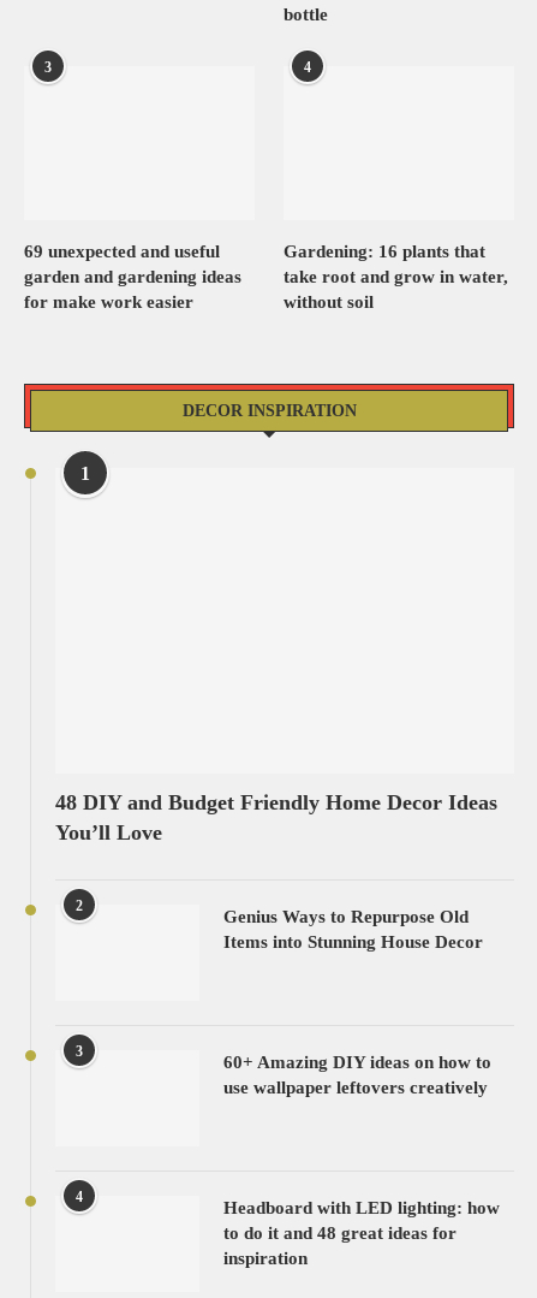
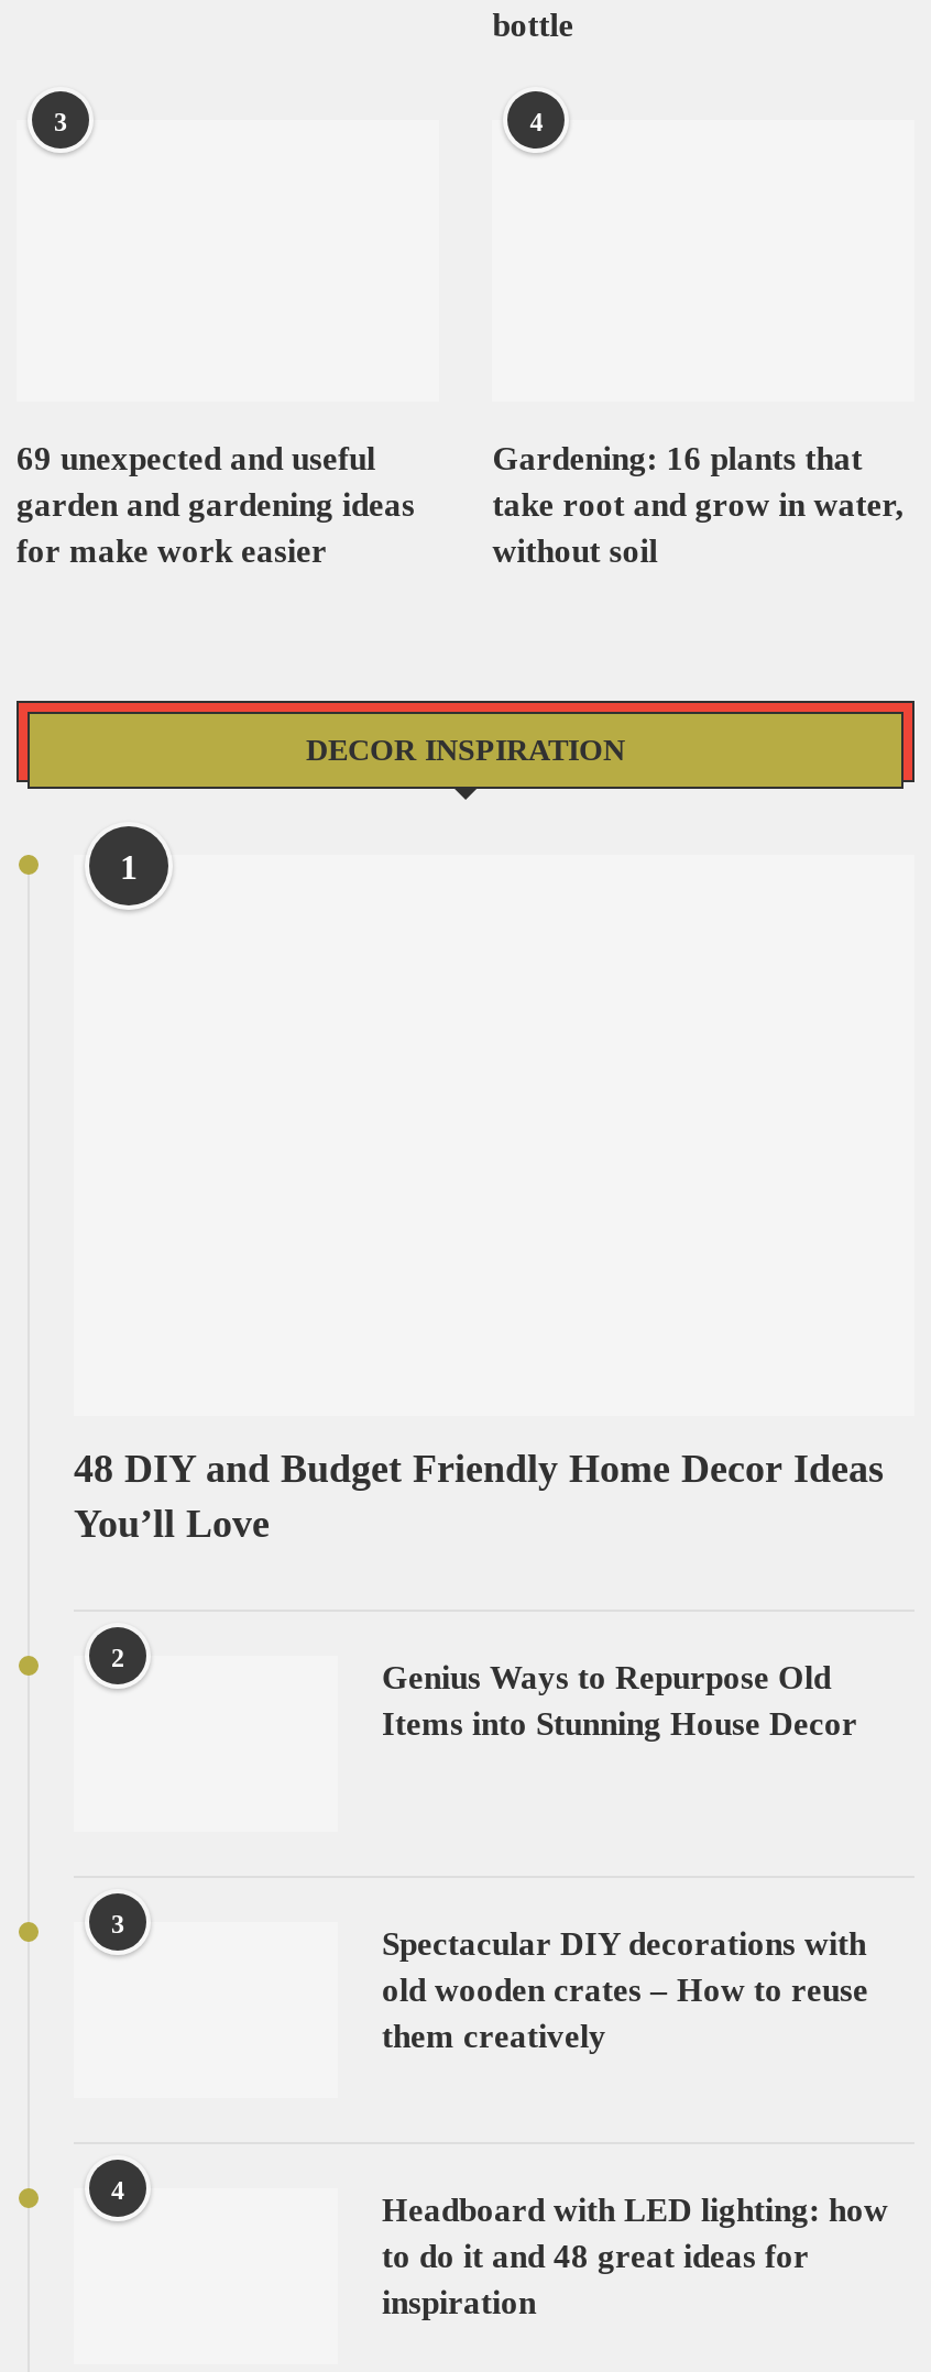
- 60+ Amazing DIY ideas on how to
- use wallpaper leftovers creatively
+ Spectacular DIY decorations with
+ old wooden crates – How to reuse
+ them creatively
